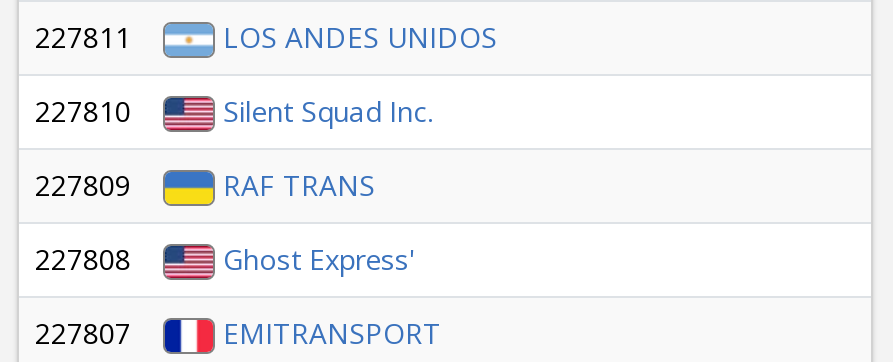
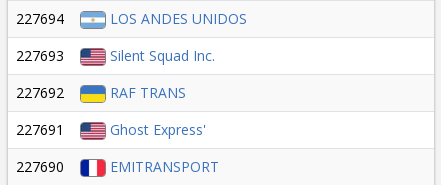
- 227811
+ 227694

- 227810
+ 227693

- 227809
+ 227692

- 227808
+ 227691

- 227807
+ 227690
